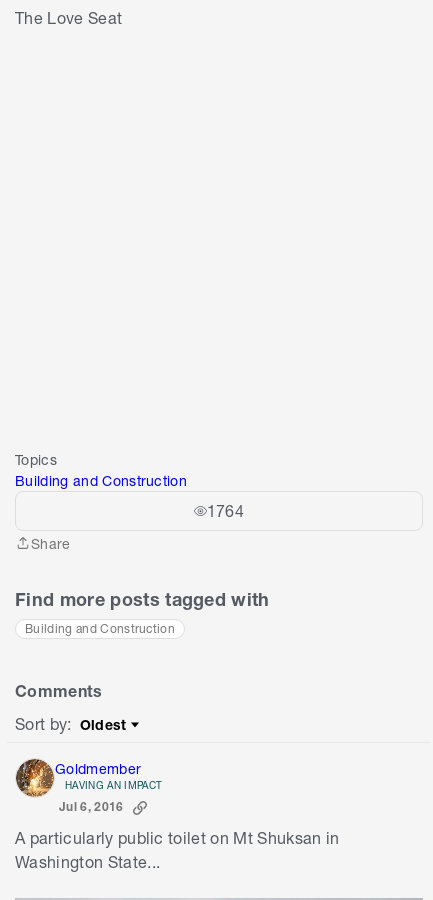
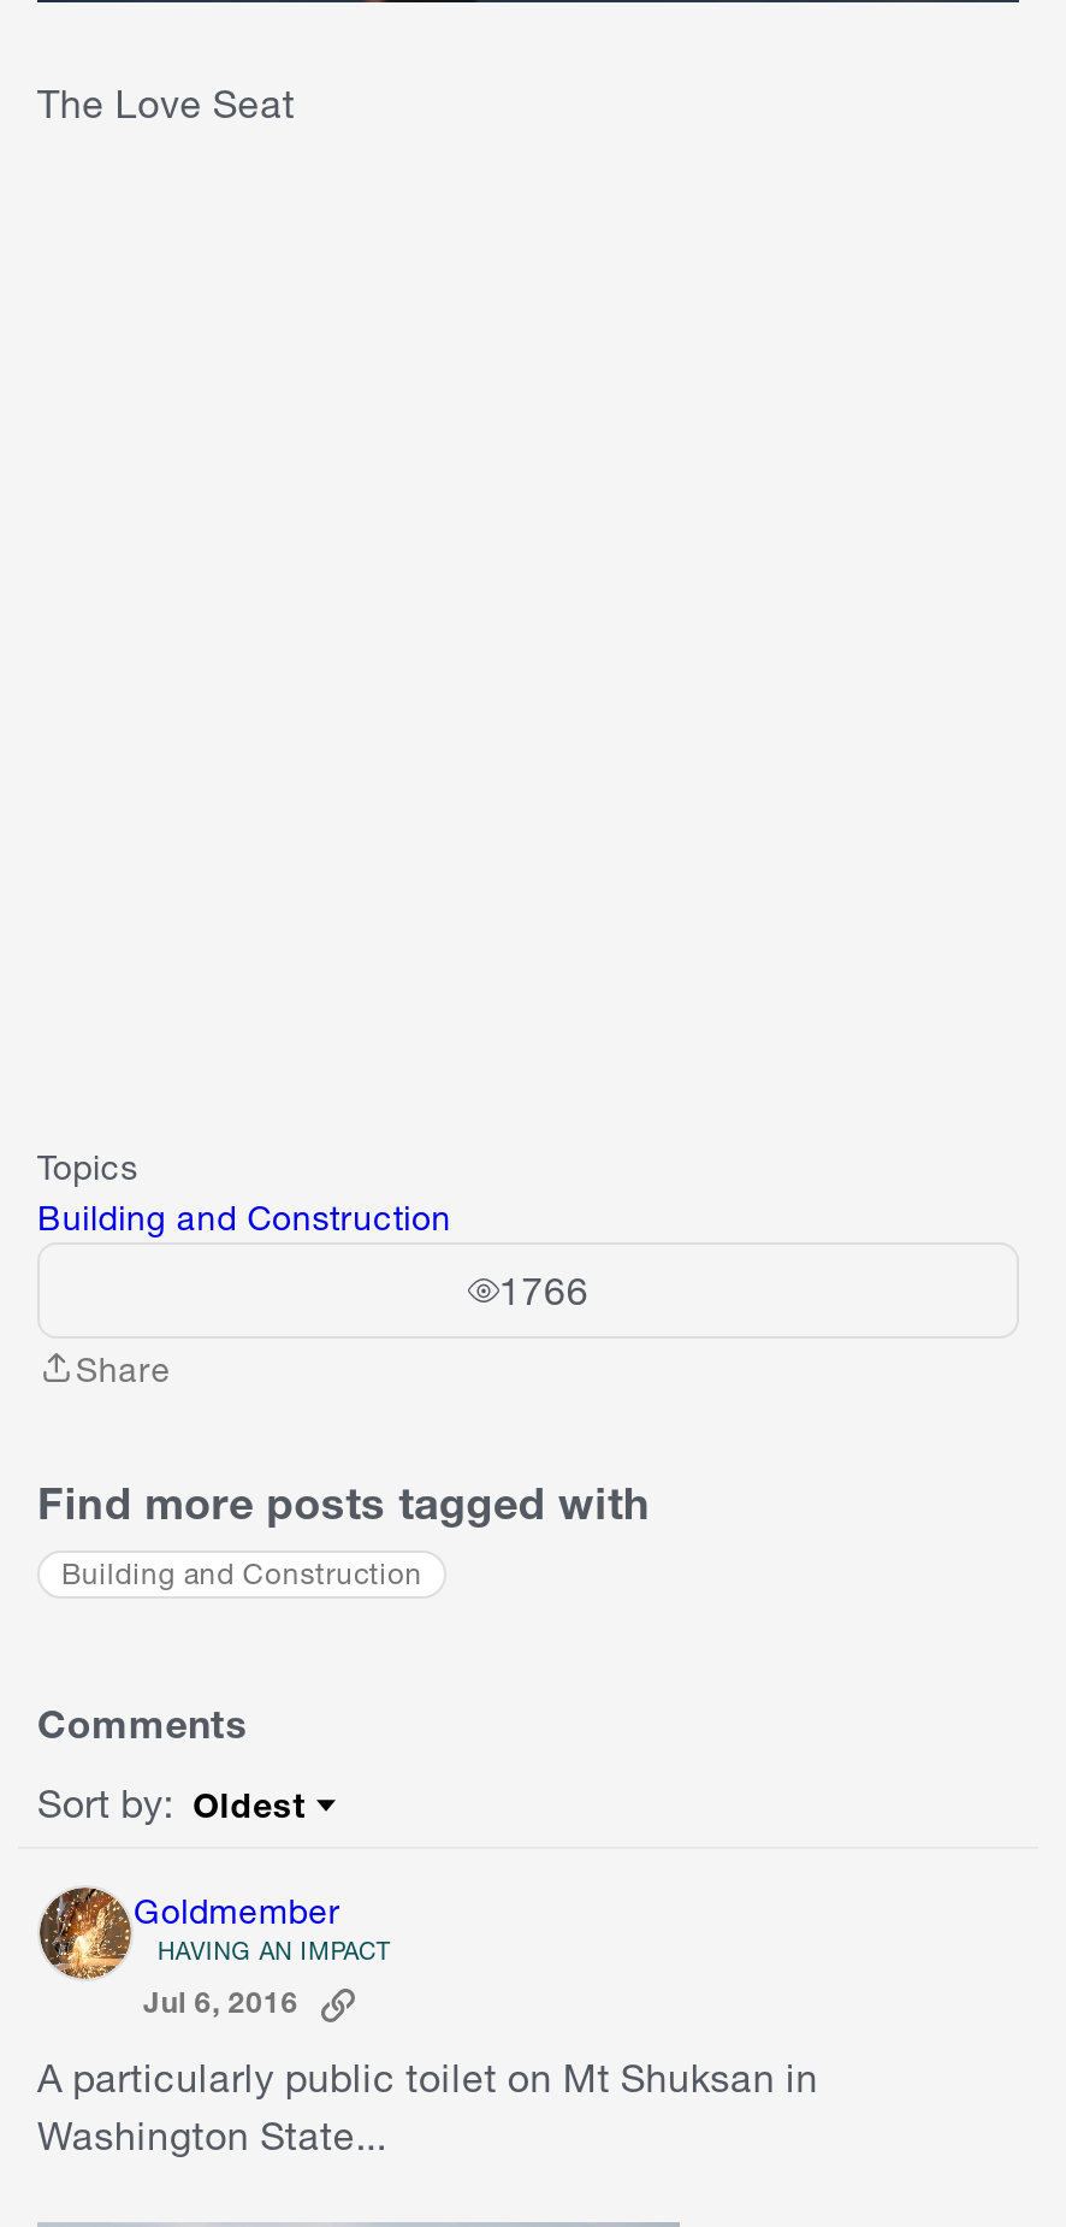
- 1764
+ 1766
